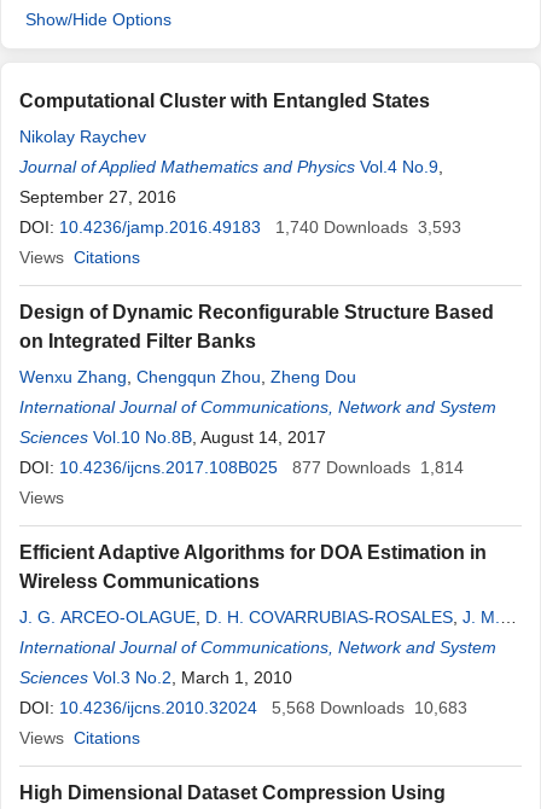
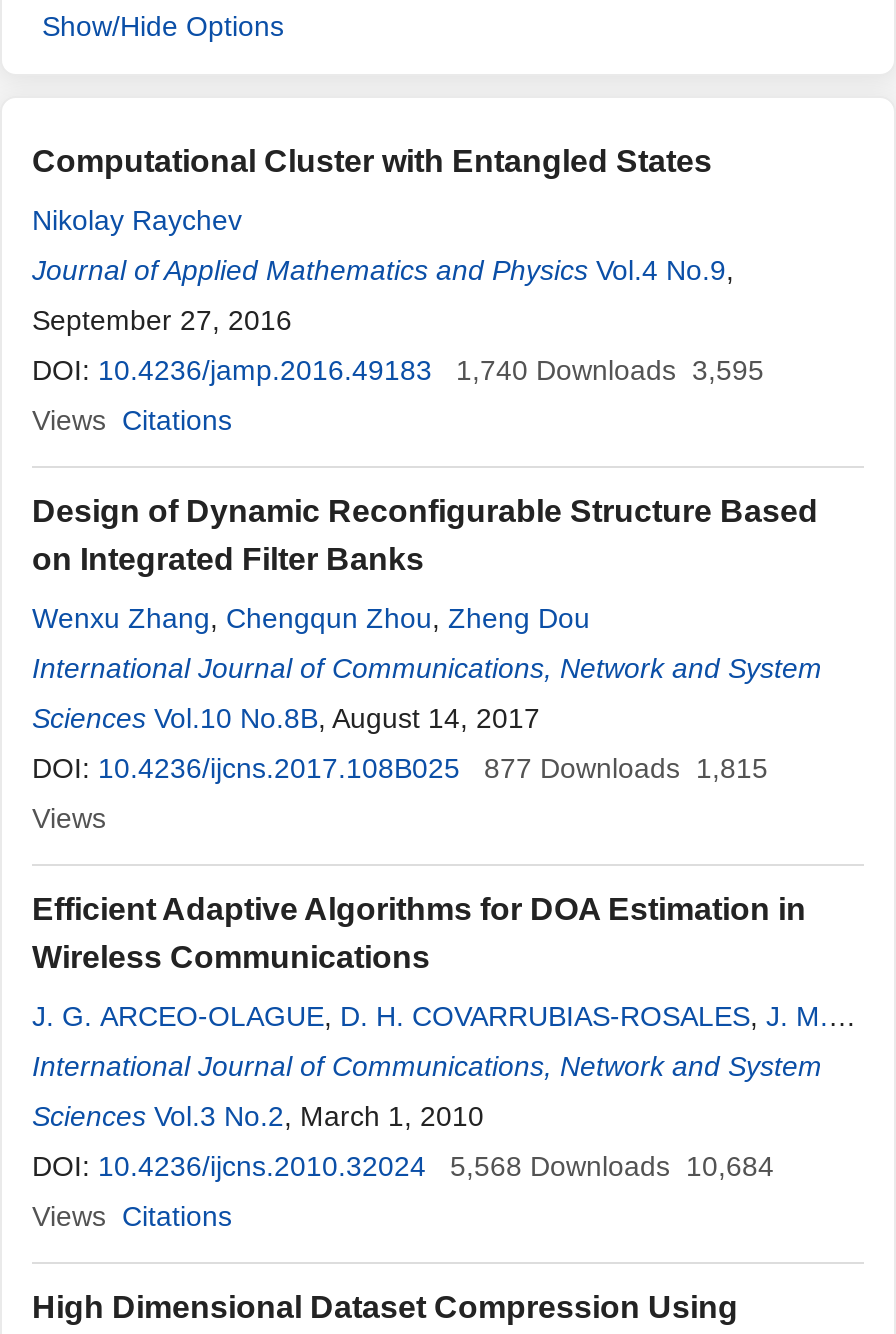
- DOI: 10.4236/jamp.2016.49183 1,740 Downloads 3,593
+ DOI: 10.4236/jamp.2016.49183 1,740 Downloads 3,595

- DOI: 10.4236/ijcns.2017.108B025 877 Downloads 1,814
+ DOI: 10.4236/ijcns.2017.108B025 877 Downloads 1,815

- DOI: 10.4236/ijcns.2010.32024 5,568 Downloads 10,683
+ DOI: 10.4236/ijcns.2010.32024 5,568 Downloads 10,684
